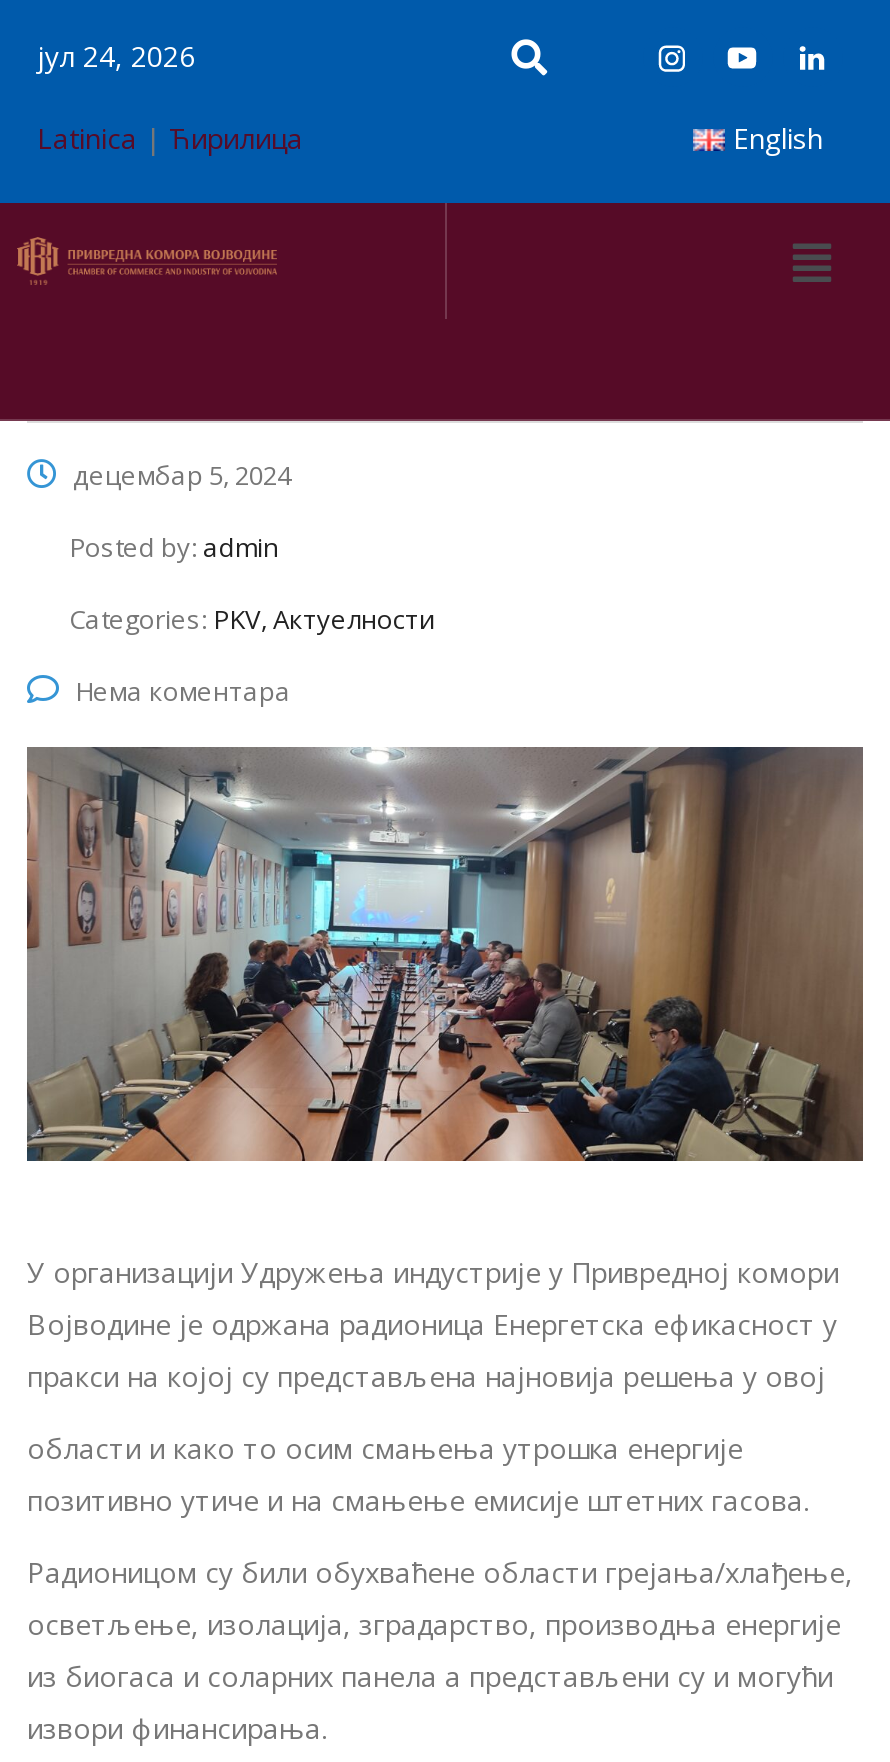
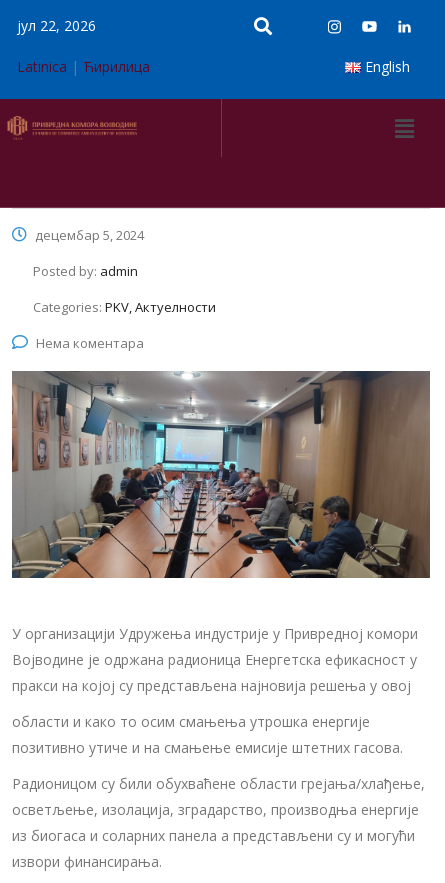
- јул 24, 2026
+ јул 22, 2026
